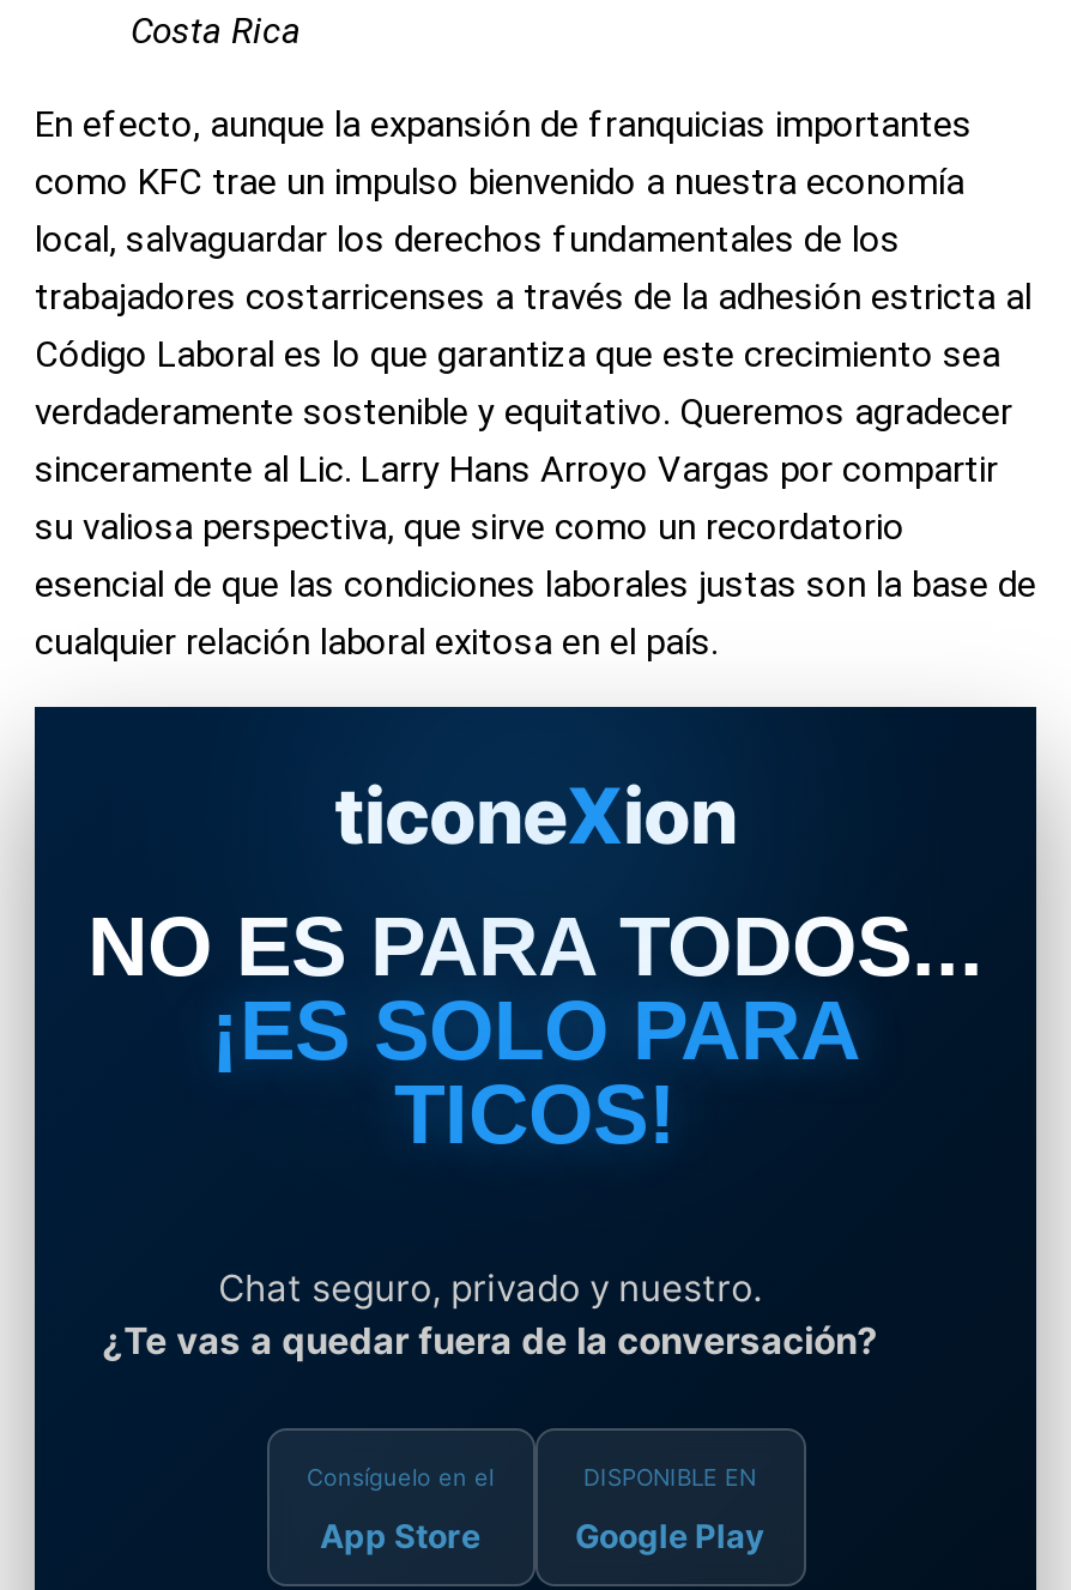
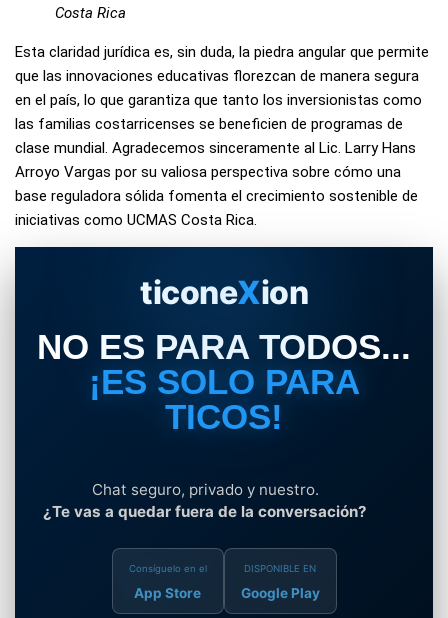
- En efecto, aunque la expansión de franquicias importantes
- como KFC trae un impulso bienvenido a nuestra economía
- local, salvaguardar los derechos fundamentales de los
- trabajadores costarricenses a través de la adhesión estricta al
- Código Laboral es lo que garantiza que este crecimiento sea
- verdaderamente sostenible y equitativo. Queremos agradecer
- sinceramente al Lic. Larry Hans Arroyo Vargas por compartir
- su valiosa perspectiva, que sirve como un recordatorio
- esencial de que las condiciones laborales justas son la base de
- cualquier relación laboral exitosa en el país.
+ Esta claridad jurídica es, sin duda, la piedra angular que permite
+ que las innovaciones educativas florezcan de manera segura
+ en el país, lo que garantiza que tanto los inversionistas como
+ las familias costarricenses se beneficien de programas de
+ clase mundial. Agradecemos sinceramente al Lic. Larry Hans
+ Arroyo Vargas por su valiosa perspectiva sobre cómo una
+ base reguladora sólida fomenta el crecimiento sostenible de
+ iniciativas como UCMAS Costa Rica.
